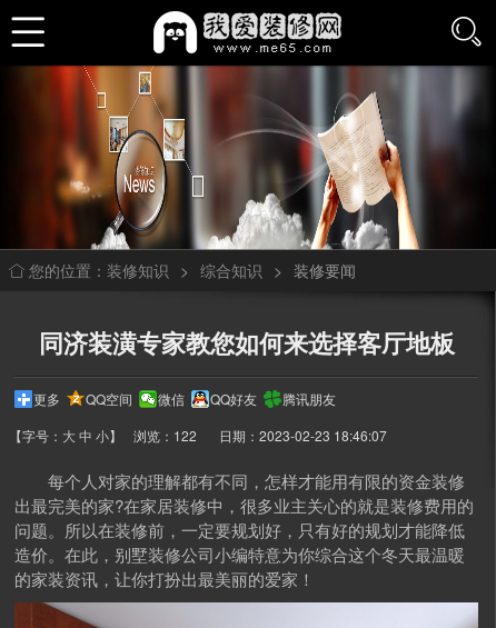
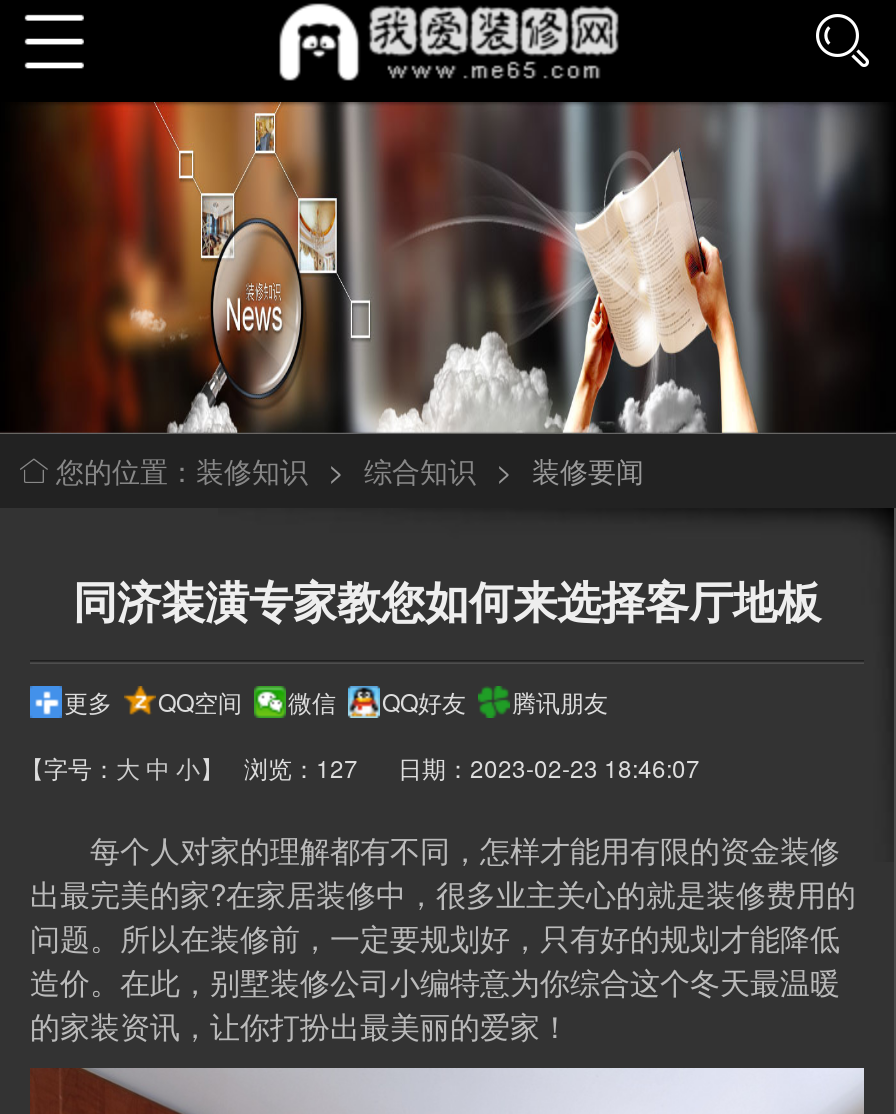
- 【字号：大 中 小】 浏览：122
+ 【字号：大 中 小】 浏览：127
